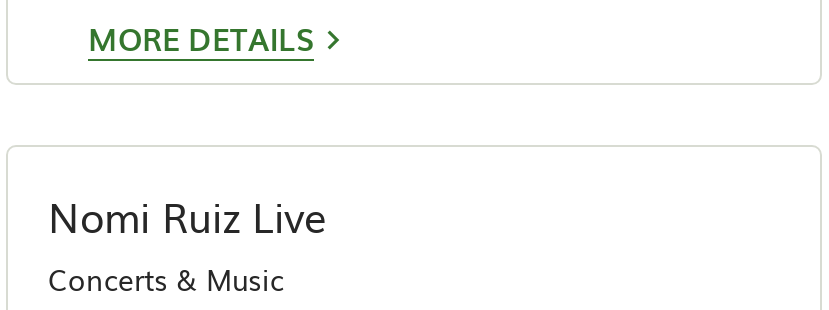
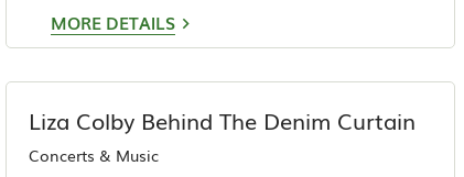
- Nomi Ruiz Live
+ Liza Colby Behind The Denim Curtain
